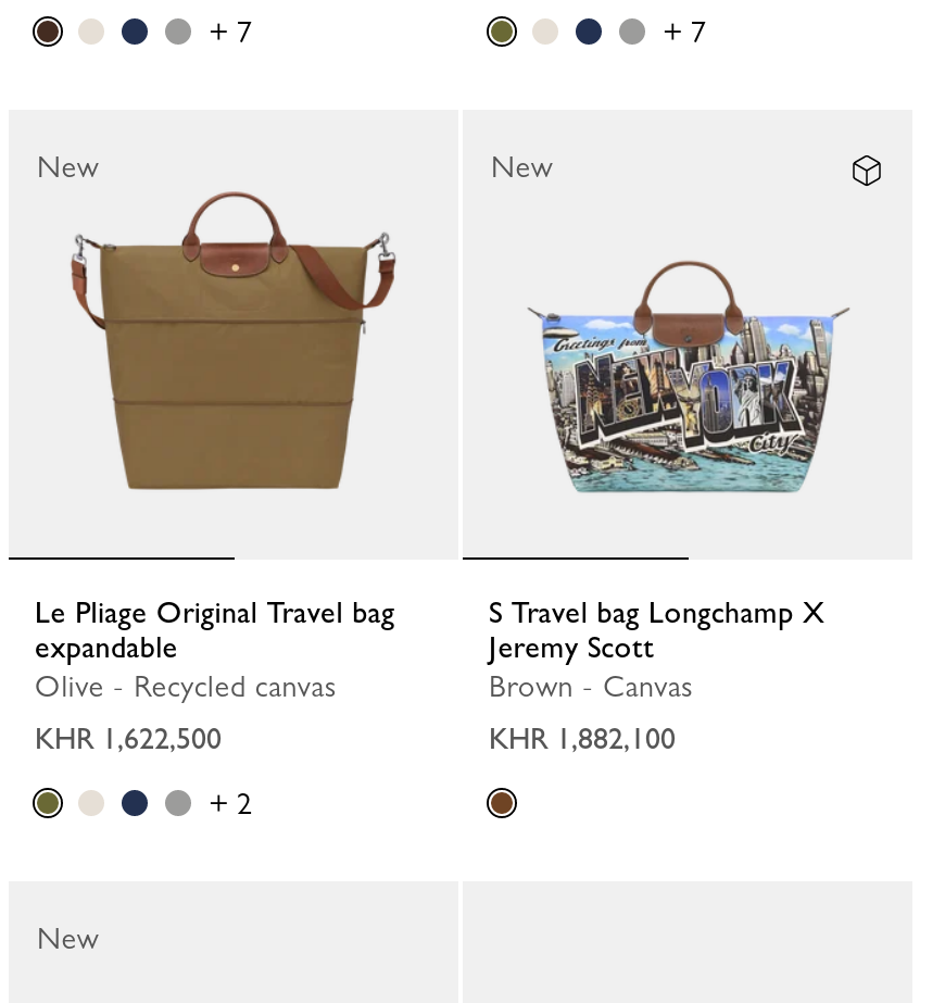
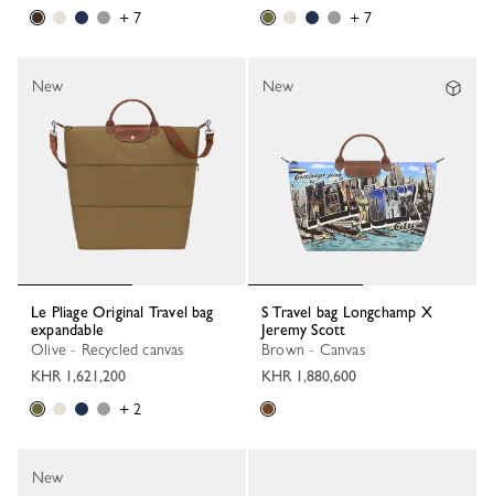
- KHR 1,622,500
+ KHR 1,621,200

- KHR 1,882,100
+ KHR 1,880,600
